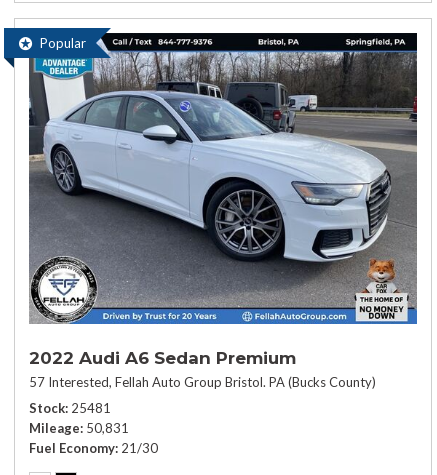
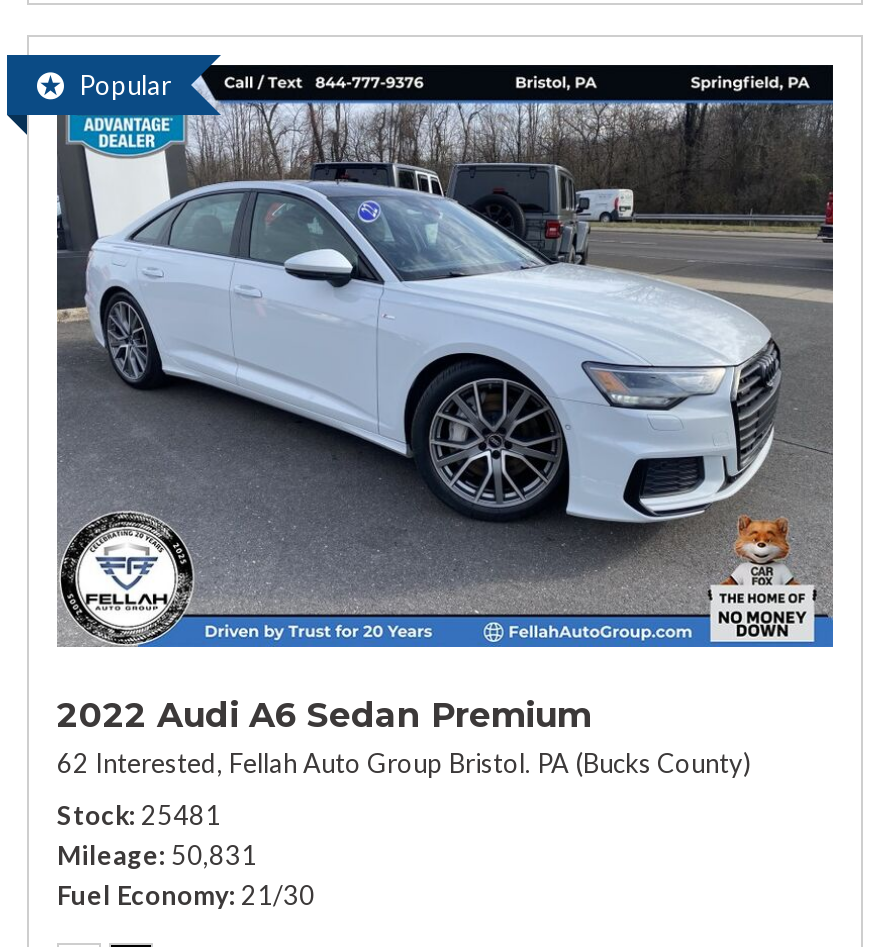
- 57 Interested, Fellah Auto Group Bristol. PA (Bucks County)
+ 62 Interested, Fellah Auto Group Bristol. PA (Bucks County)
